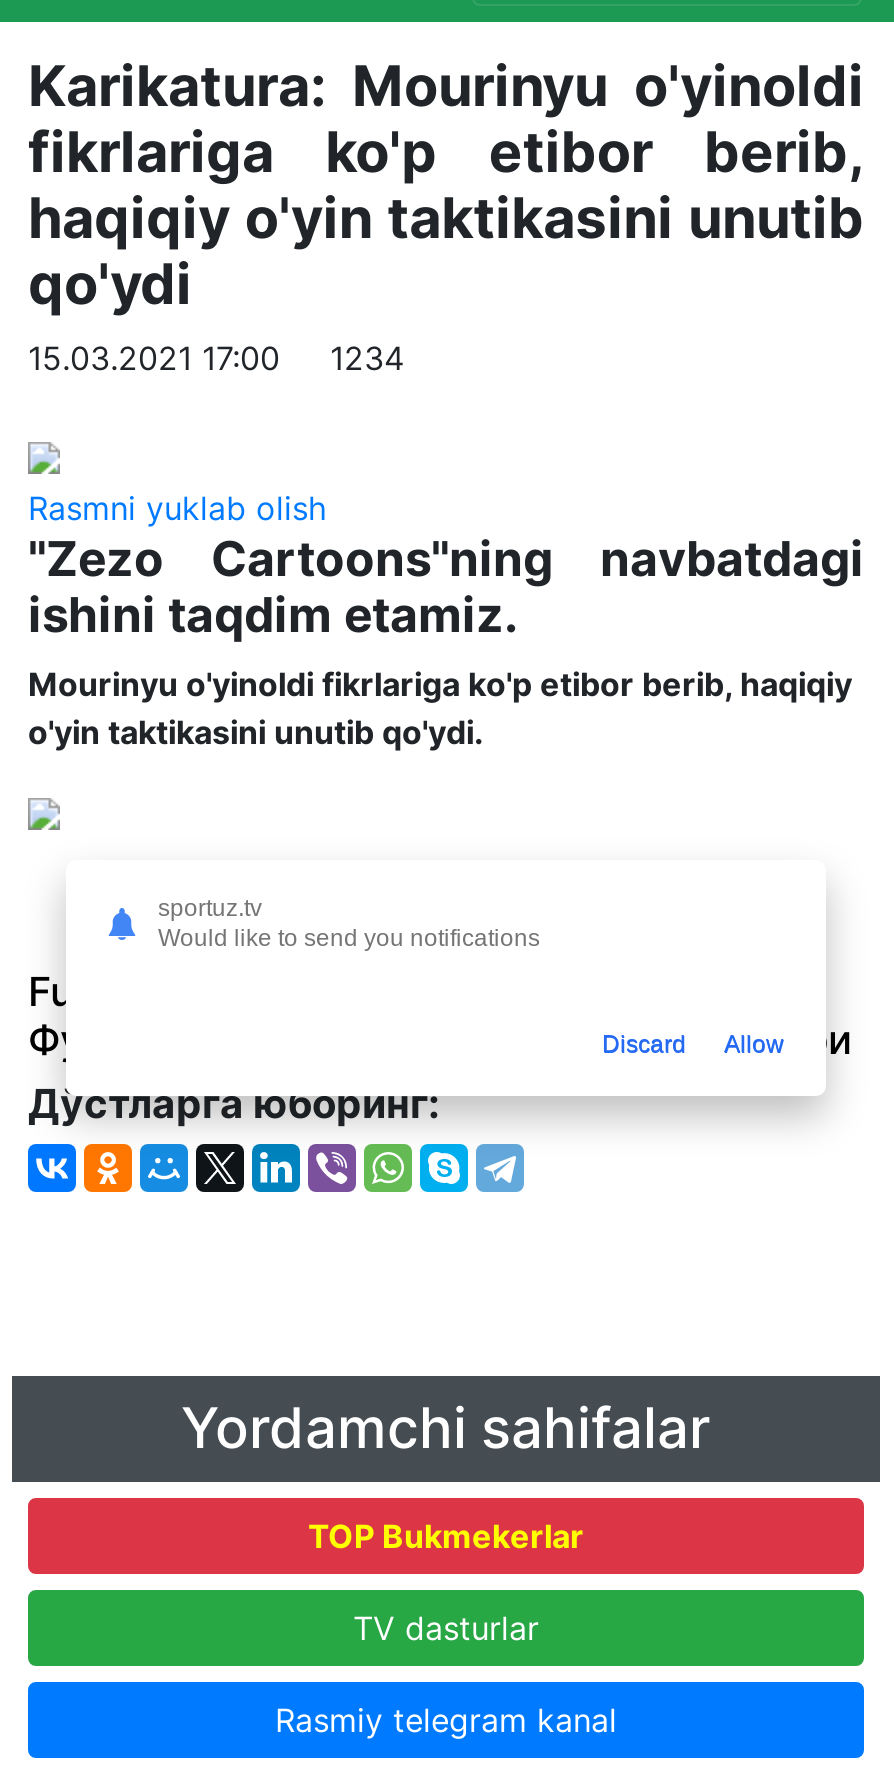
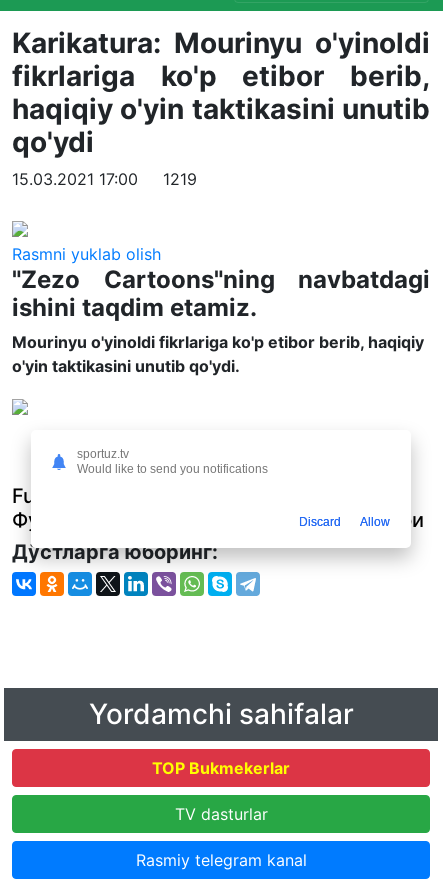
- 15.03.2021 17:00 1234
+ 15.03.2021 17:00 1219
